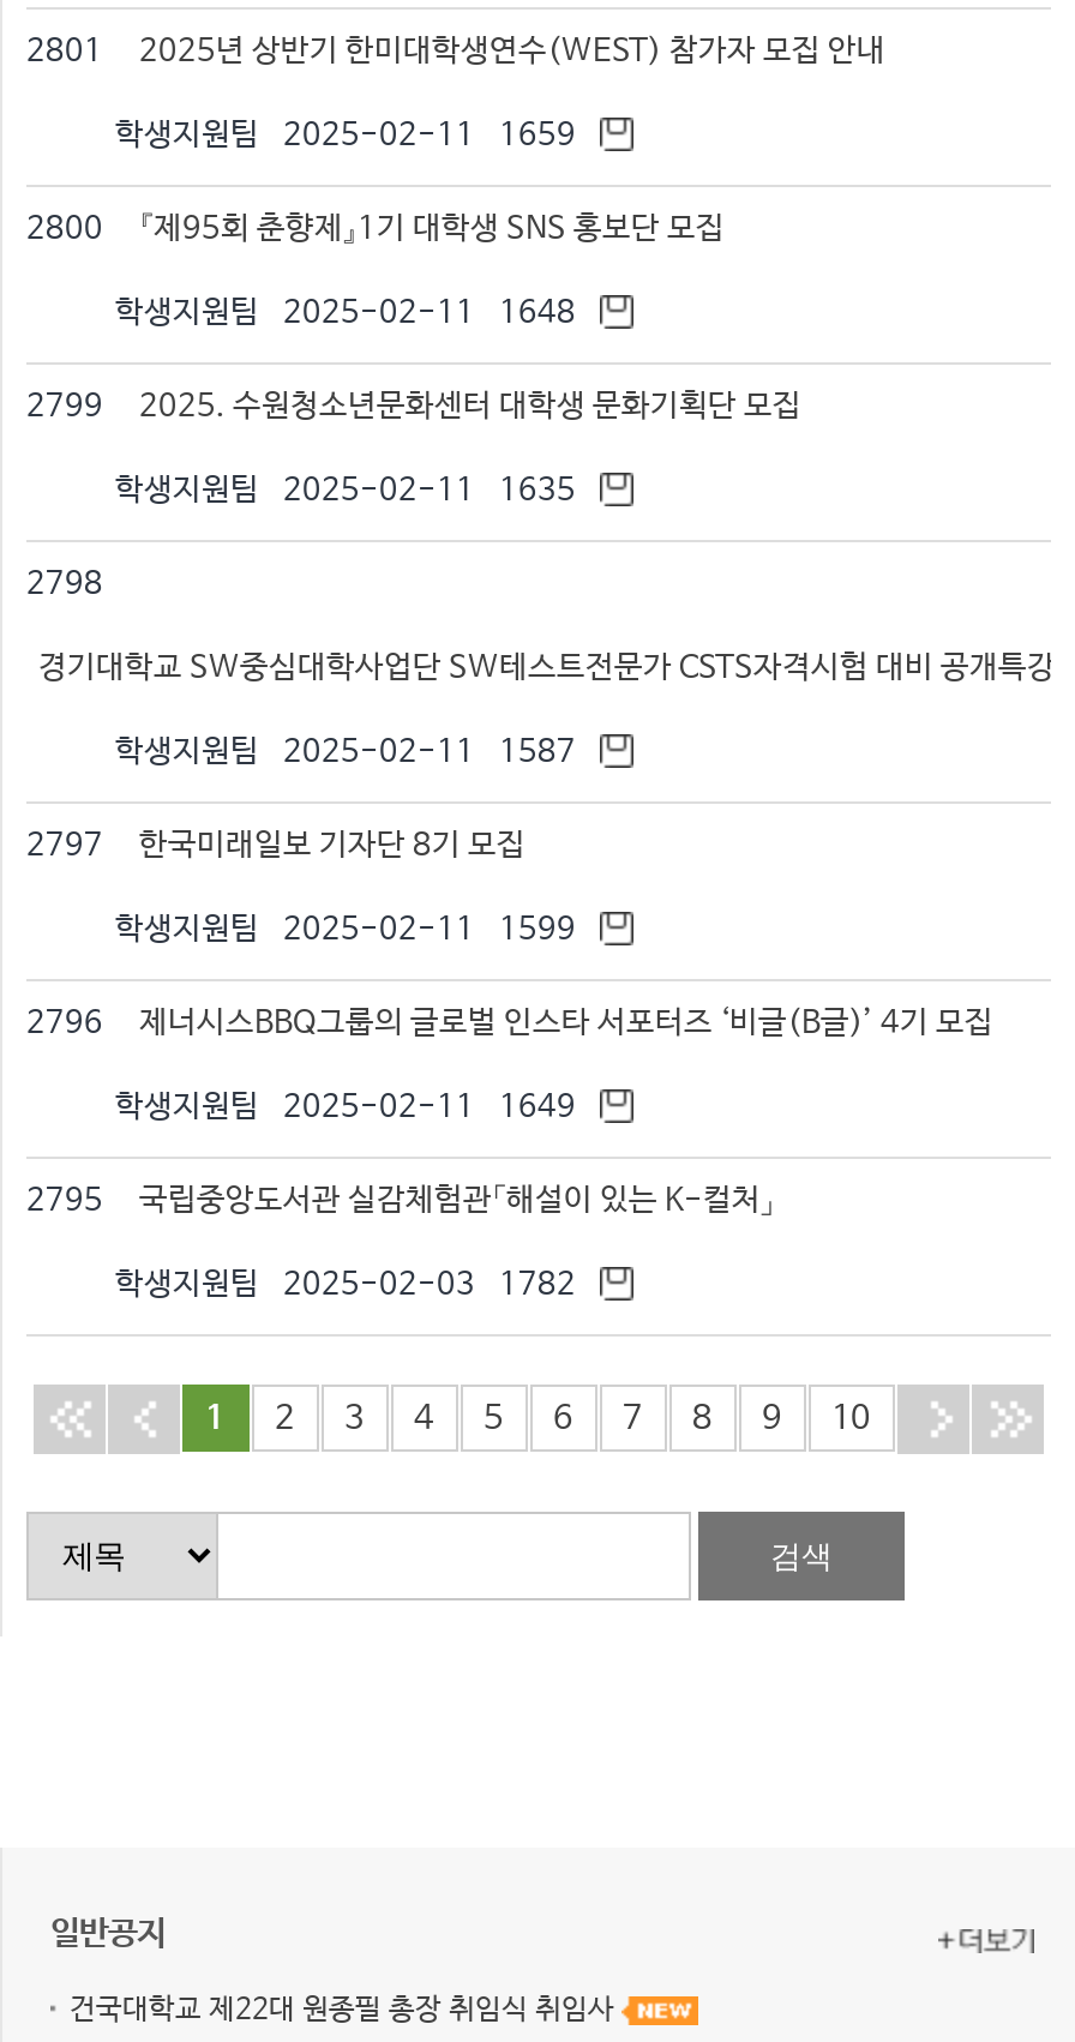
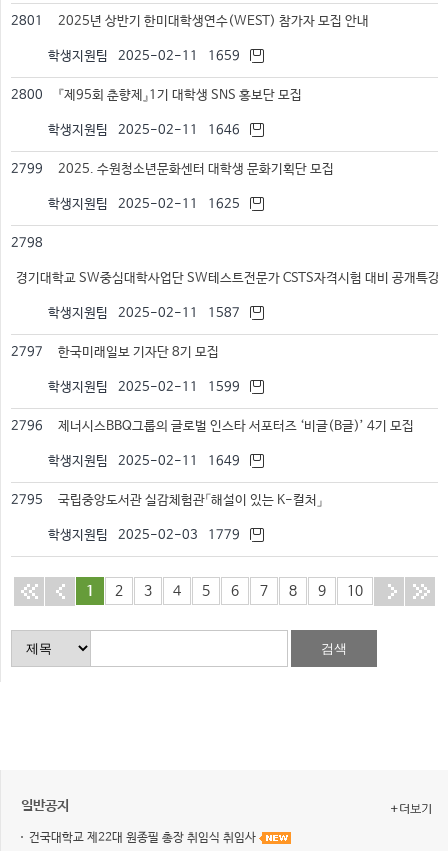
- 학생지원팀 2025-02-11 1648
+ 학생지원팀 2025-02-11 1646

- 학생지원팀 2025-02-11 1635
+ 학생지원팀 2025-02-11 1625

- 학생지원팀 2025-02-03 1782
+ 학생지원팀 2025-02-03 1779
